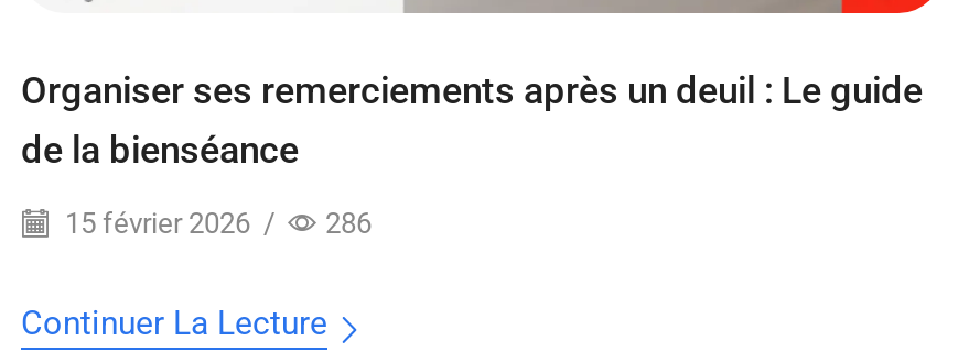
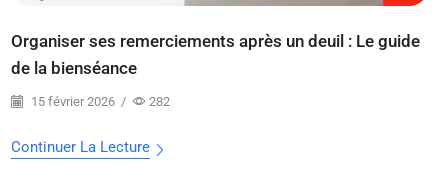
- 15 février 2026 / 286
+ 15 février 2026 / 282
